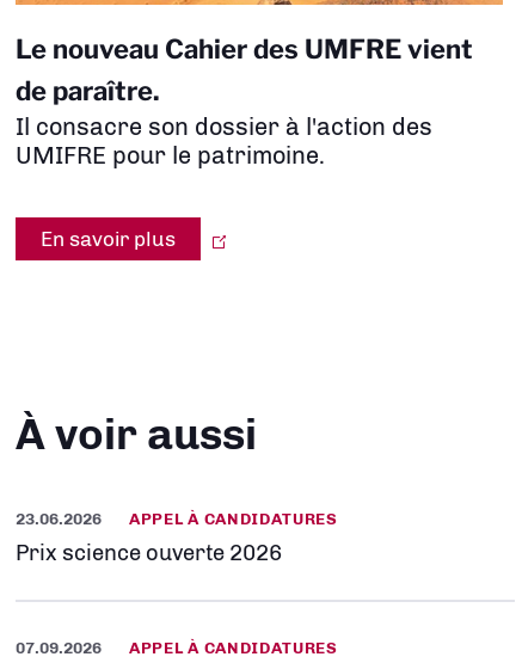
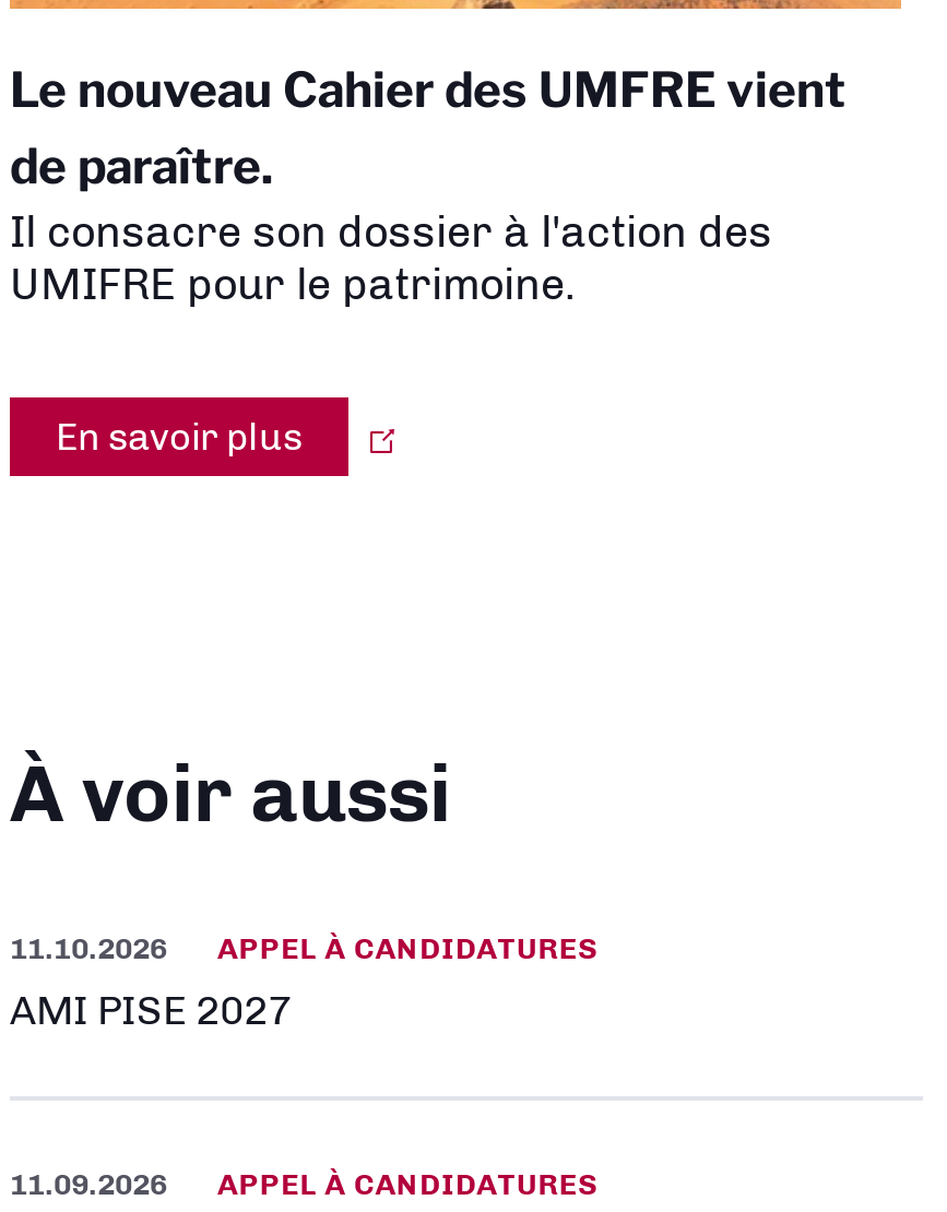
- 23.06.2026 APPEL À CANDIDATURES
+ 11.10.2026 APPEL À CANDIDATURES

- Prix science ouverte 2026
+ AMI PISE 2027

- 07.09.2026 APPEL À CANDIDATURES
+ 11.09.2026 APPEL À CANDIDATURES
